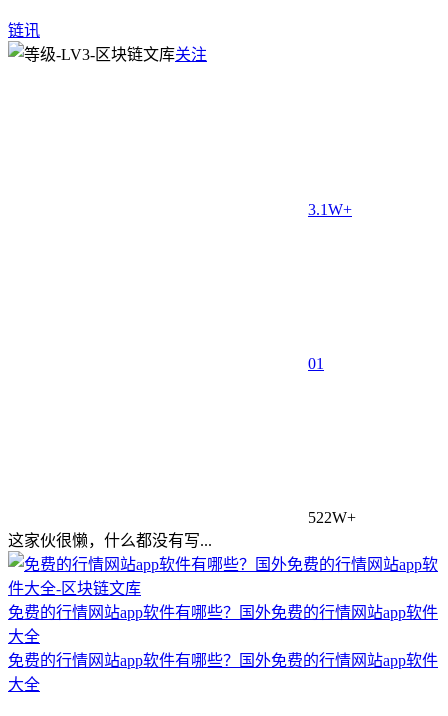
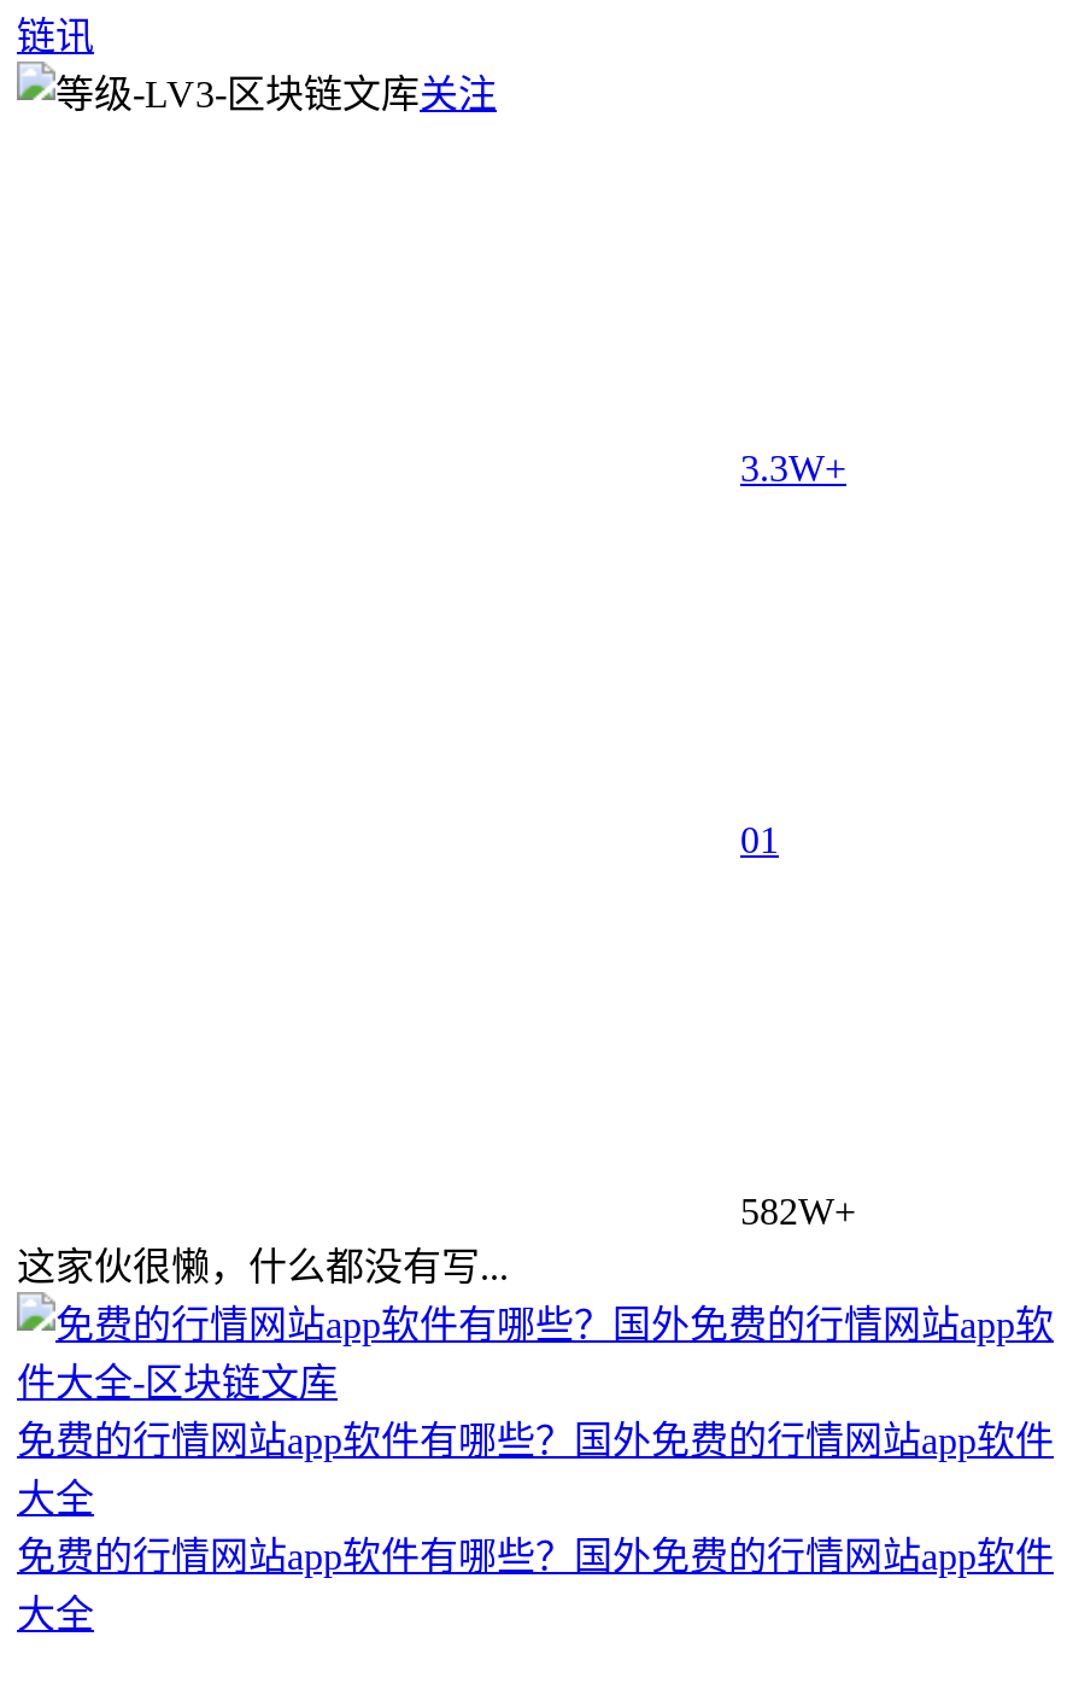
- 3.1W+
+ 3.3W+

- 522W+
+ 582W+
